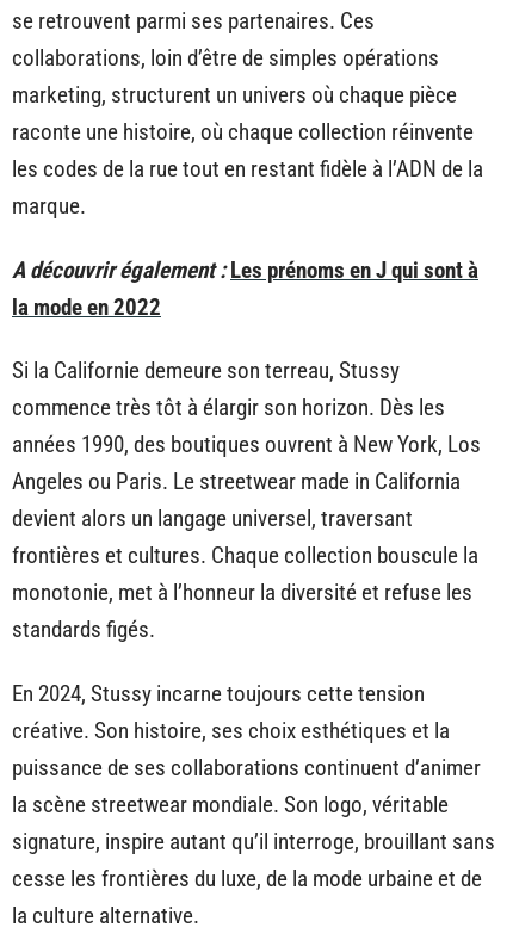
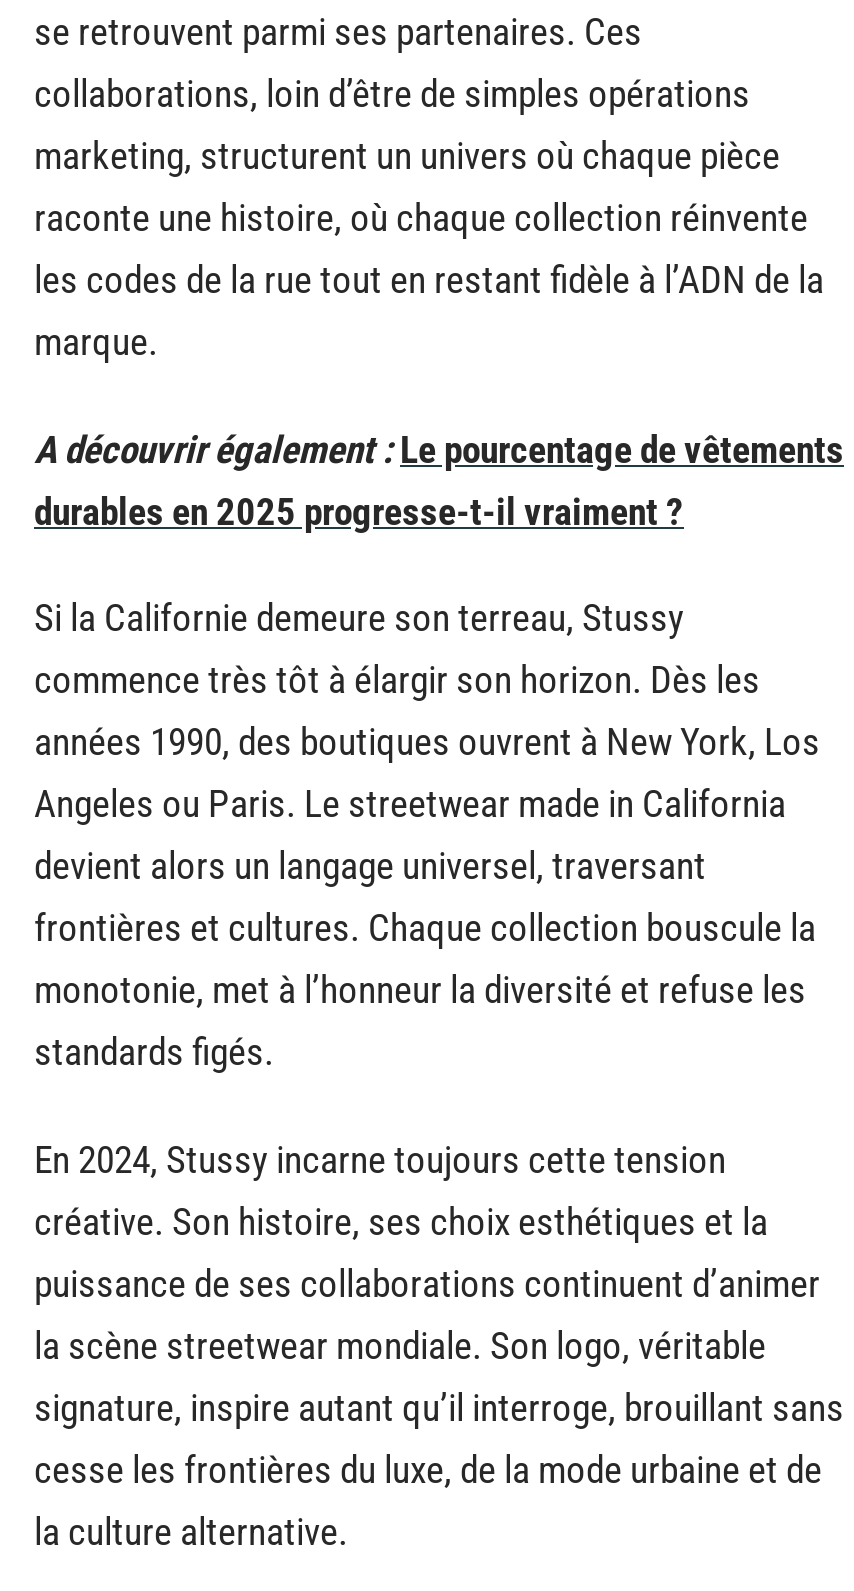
- A découvrir également : Les prénoms en J qui sont à
- la mode en 2022
+ A découvrir également : Le pourcentage de vêtements
+ durables en 2025 progresse-t-il vraiment ?
